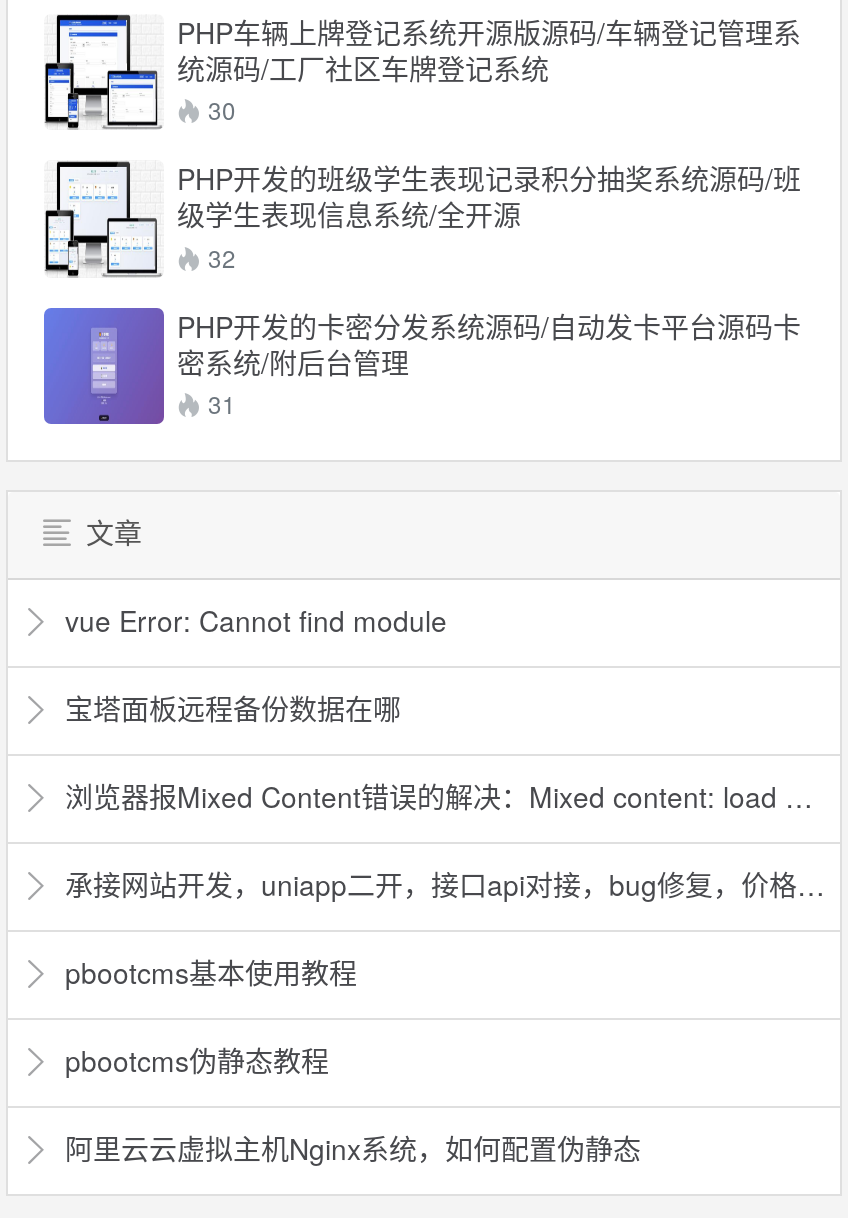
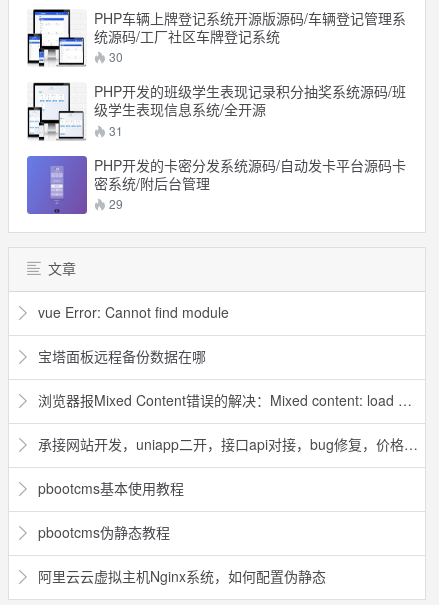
- 32
+ 31

- 31
+ 29
